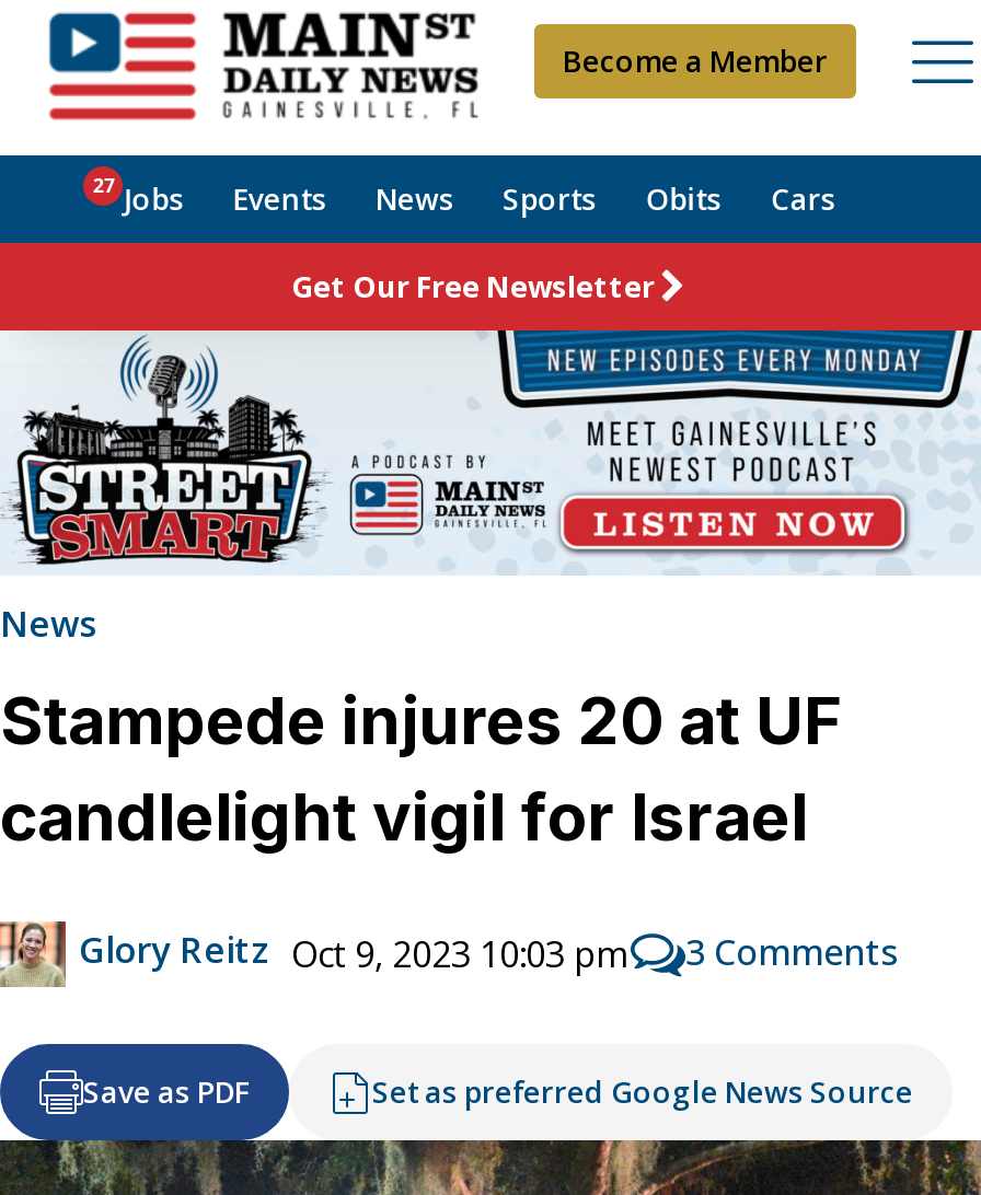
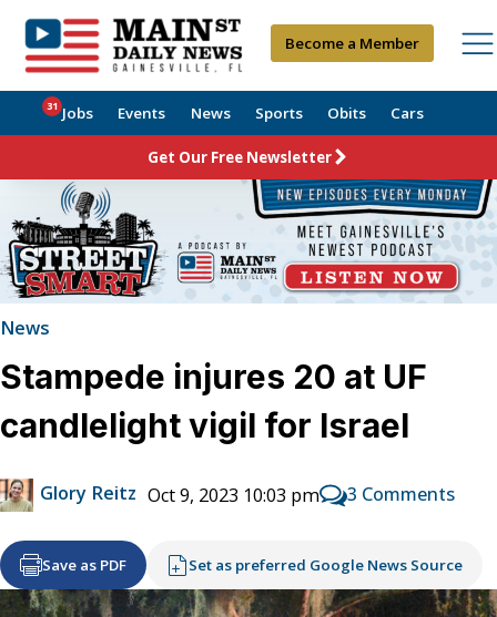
- 27 Jobs Events News Sports Obits Cars
+ 31 Jobs Events News Sports Obits Cars
